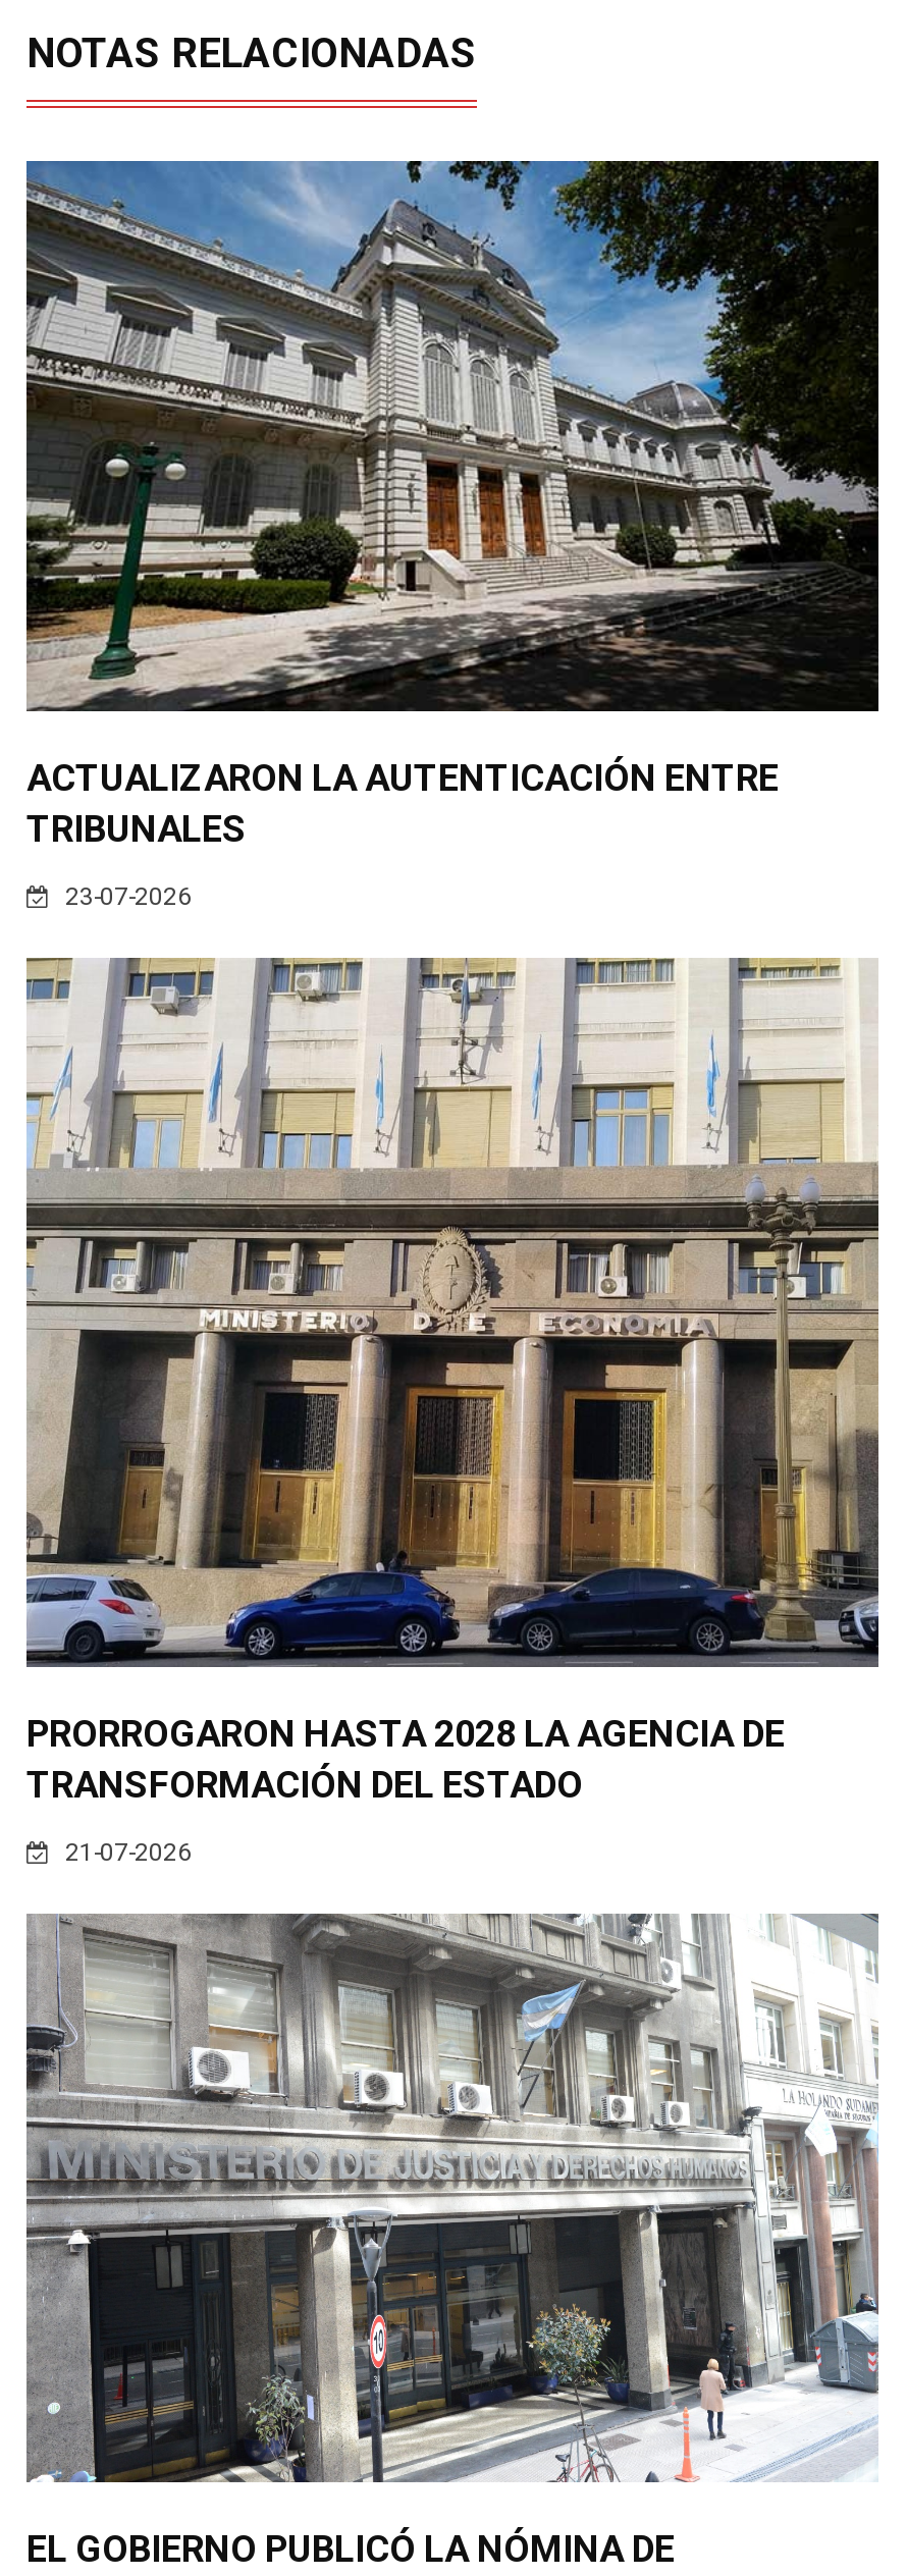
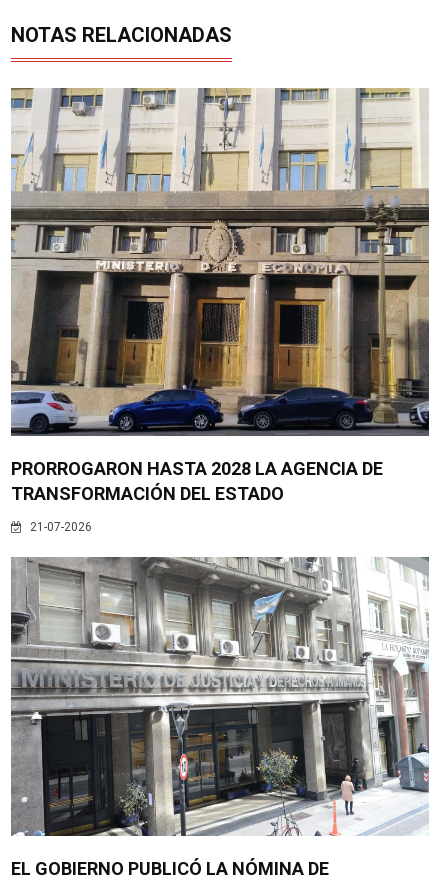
- [image]
- ACTUALIZARON LA AUTENTICACIÓN ENTRE
- TRIBUNALES
- 23-07-2026
